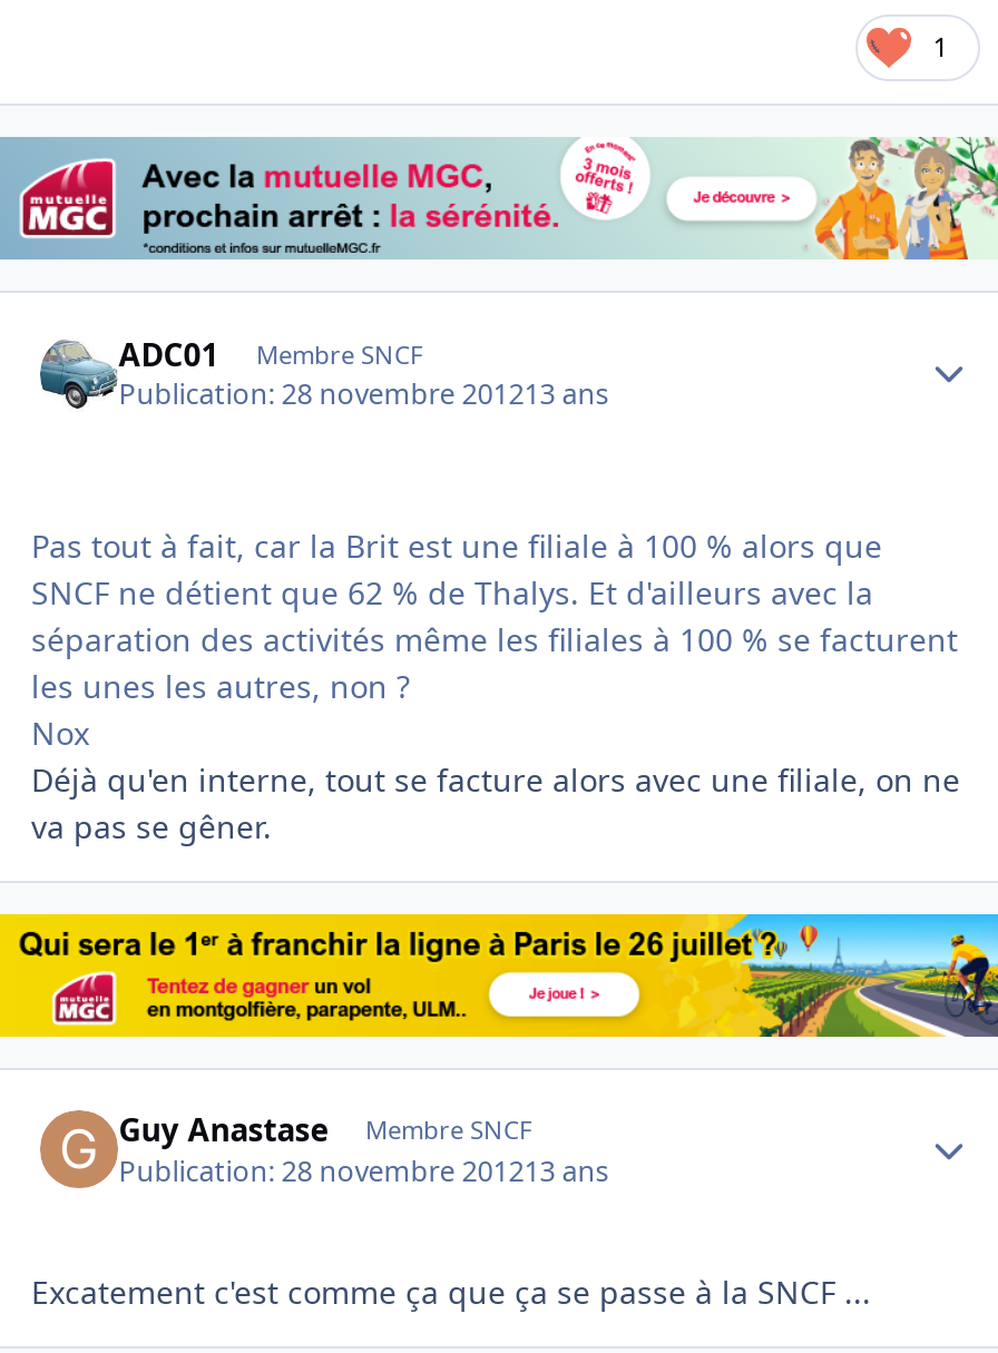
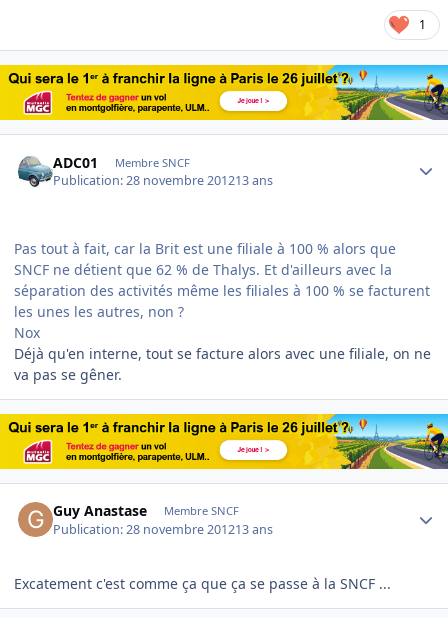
- [image]
+ [image]
